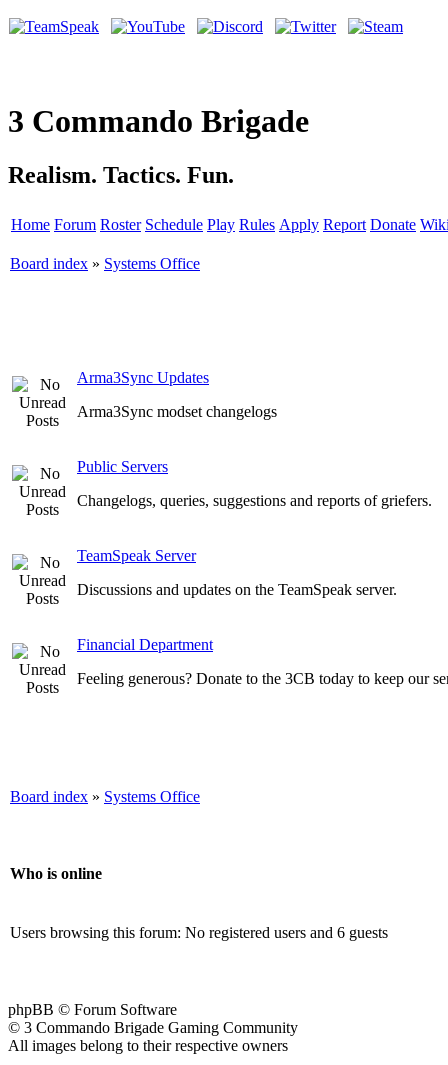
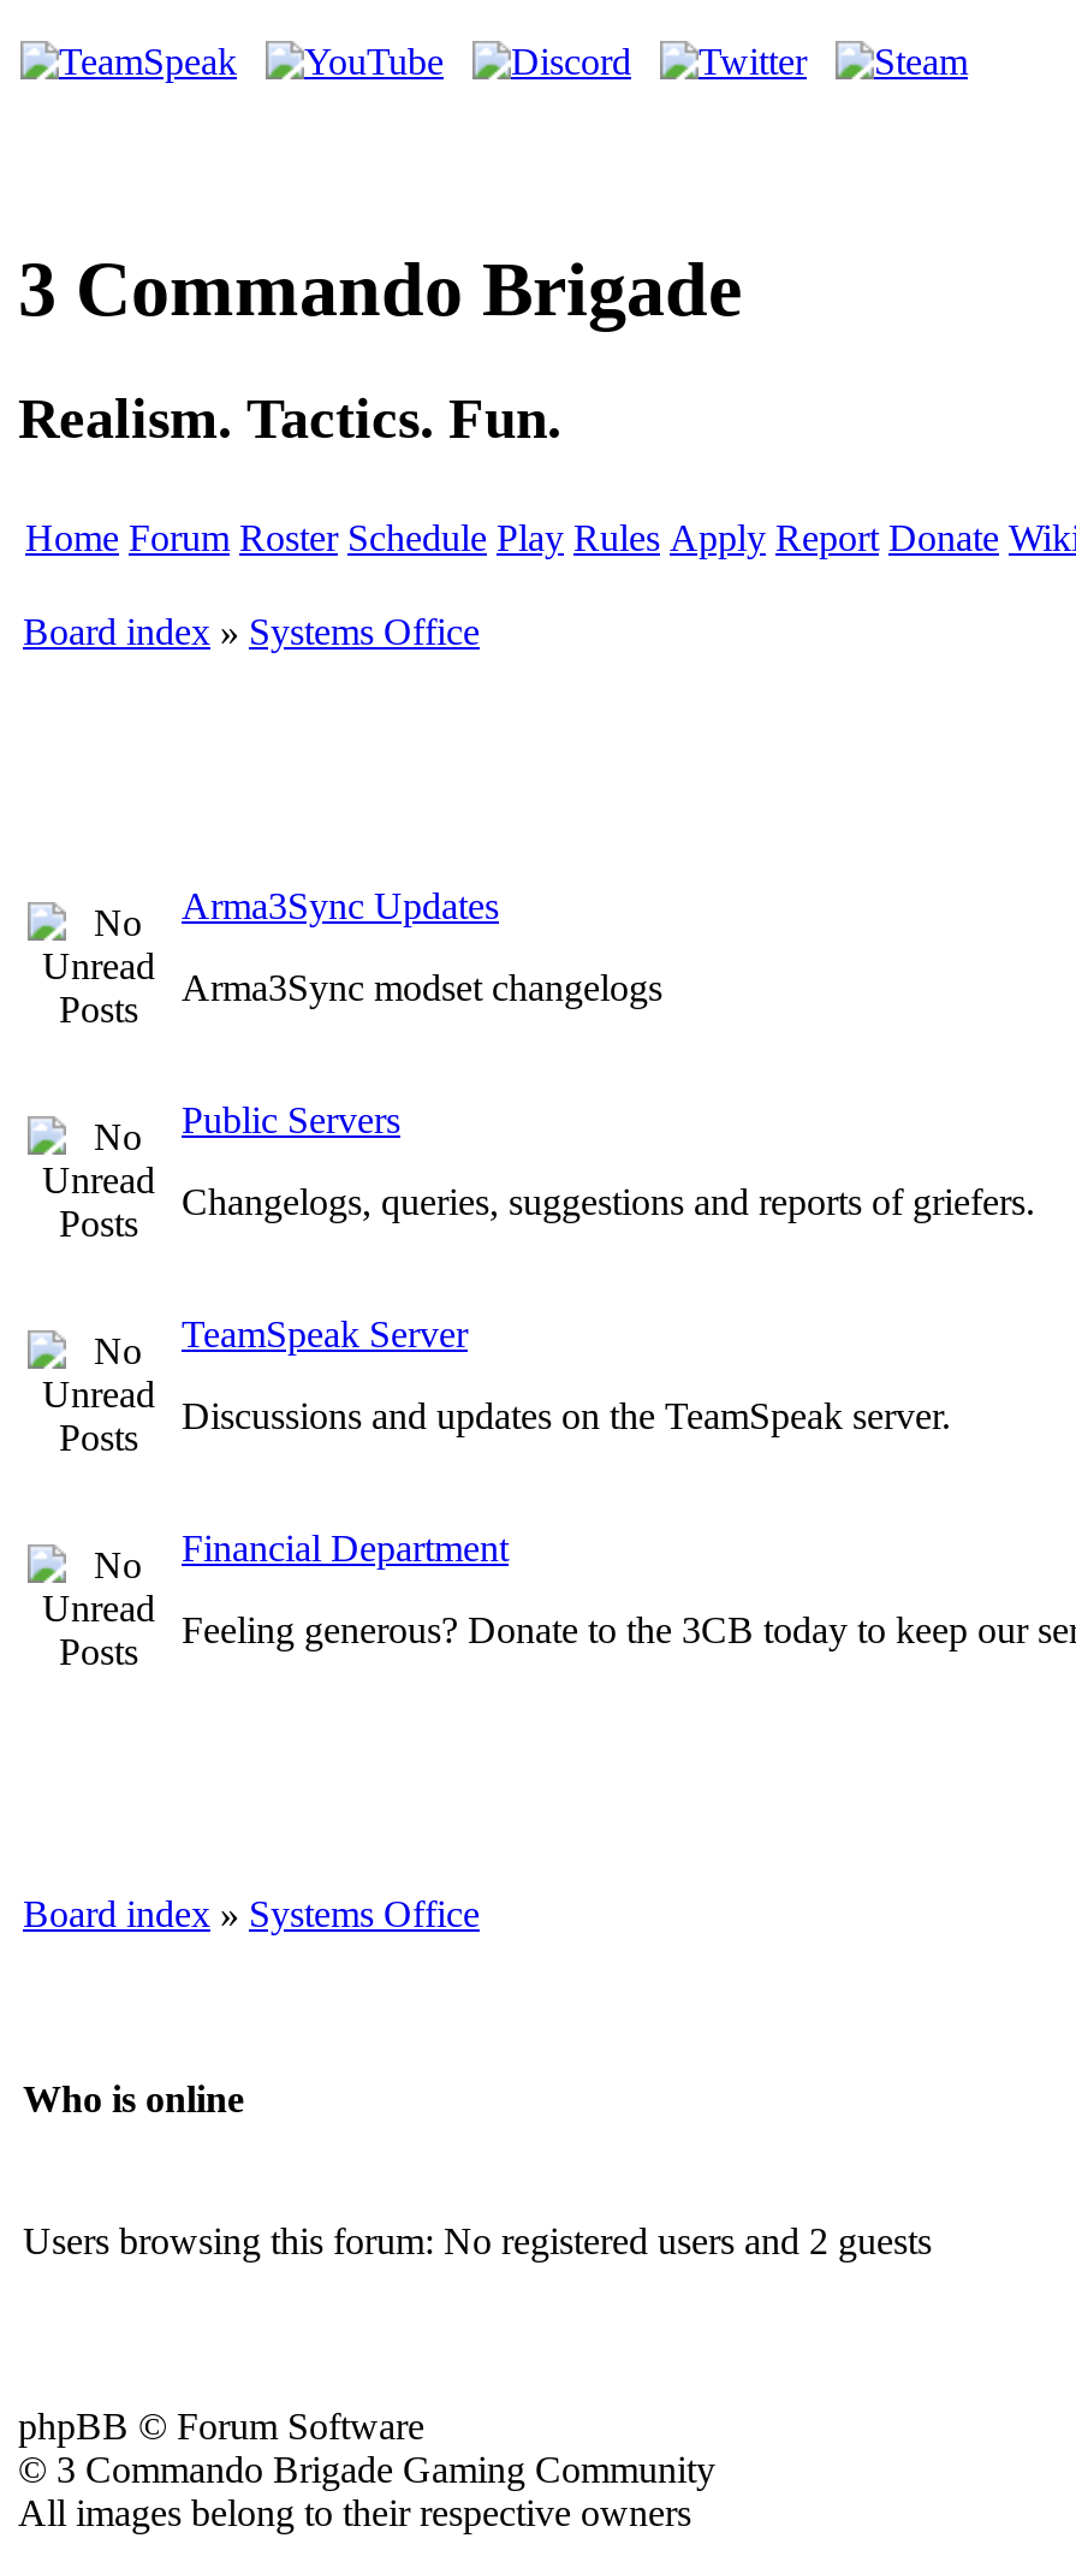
- Users browsing this forum: No registered users and 6 guests
+ Users browsing this forum: No registered users and 2 guests
